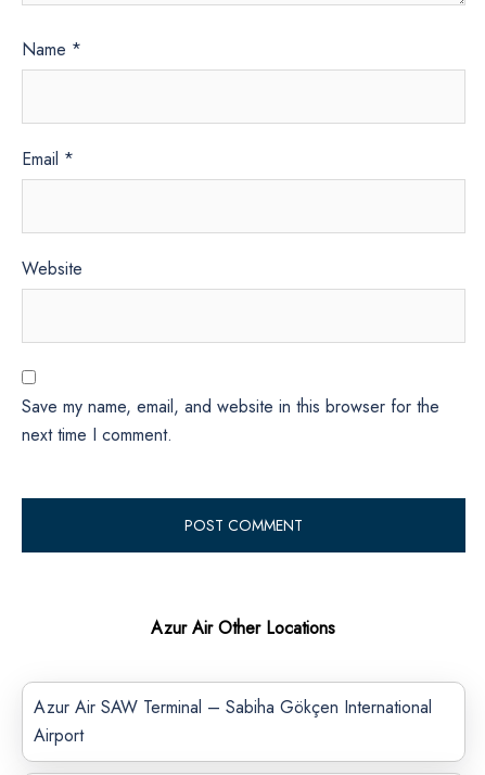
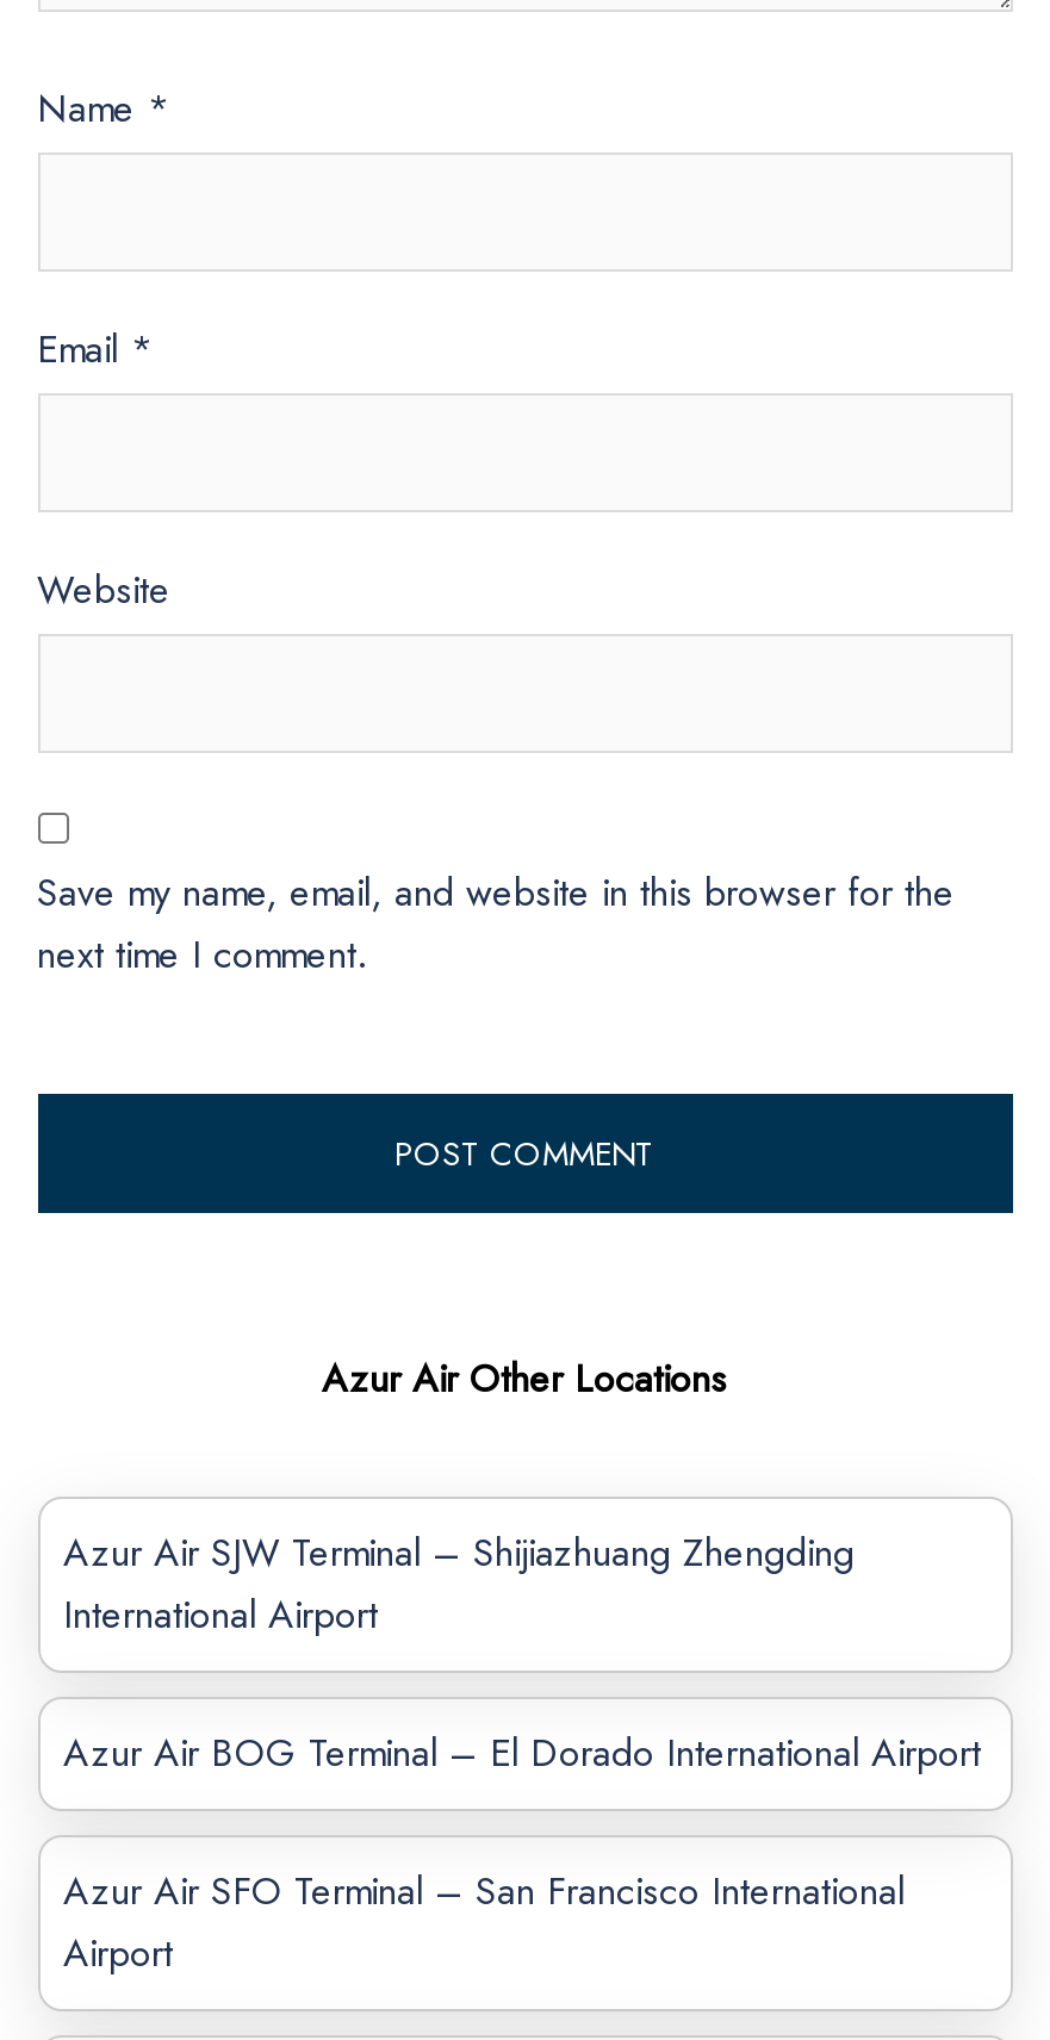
- Azur Air SAW Terminal – Sabiha Gökçen International
+ Azur Air SJW Terminal – Shijiazhuang Zhengding
+ International Airport
+ Azur Air BOG Terminal – El Dorado International Airport
+ Azur Air SFO Terminal – San Francisco International
